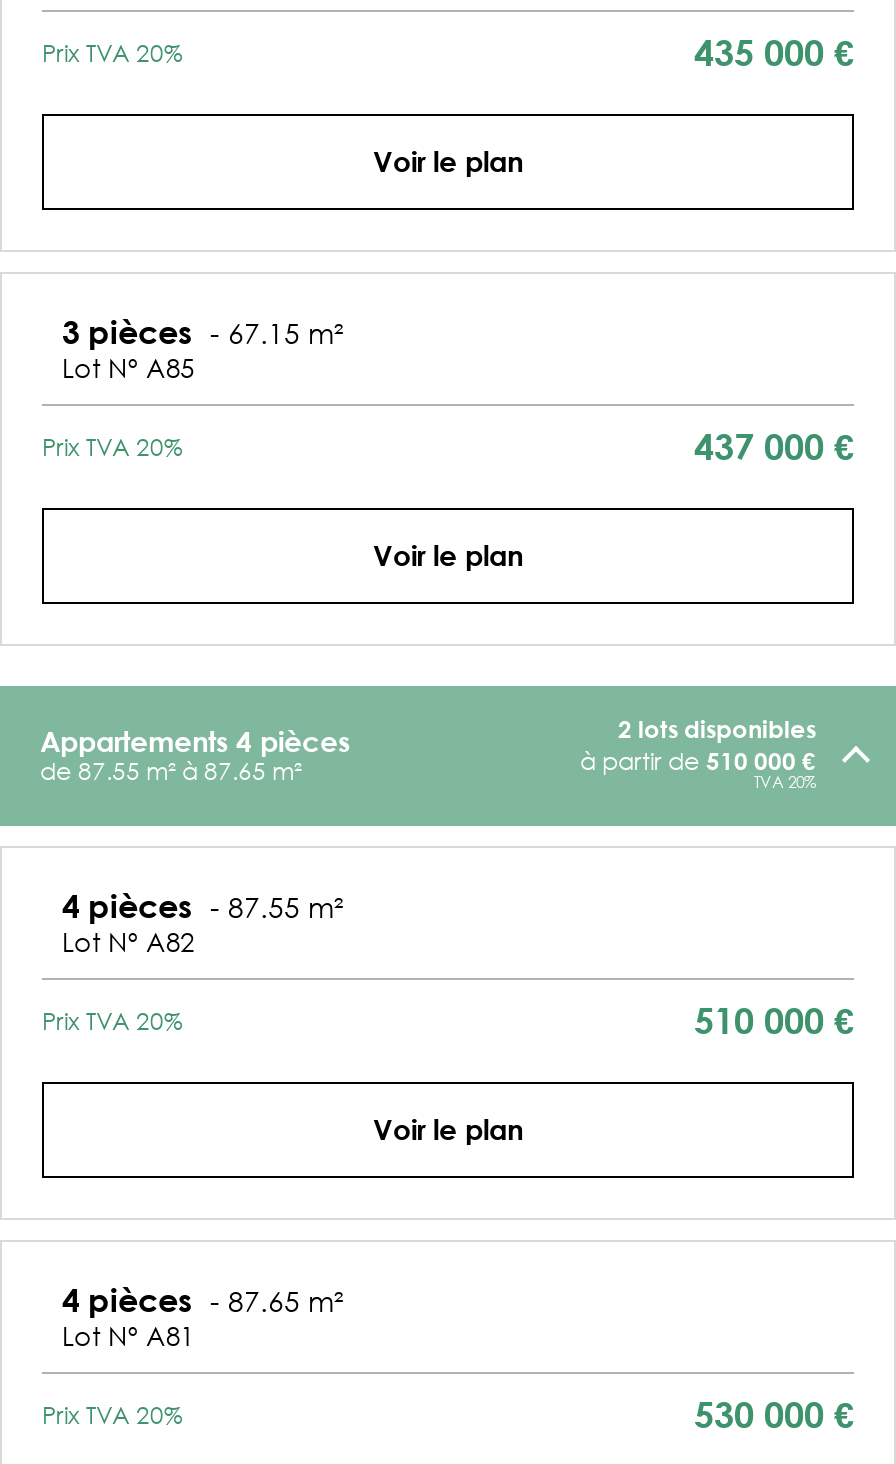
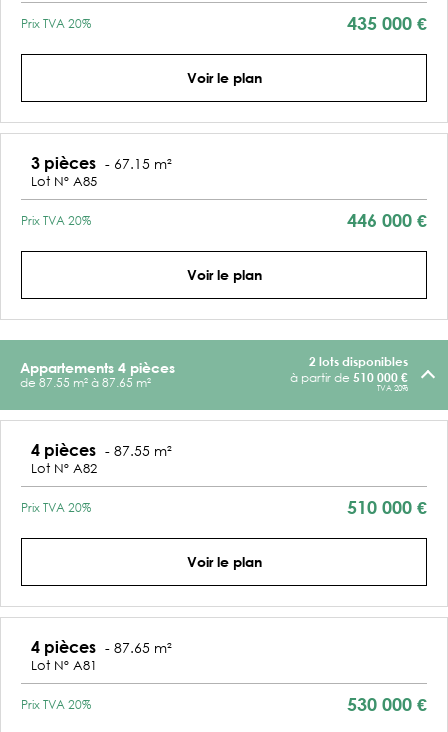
- 437 000 €
+ 446 000 €
